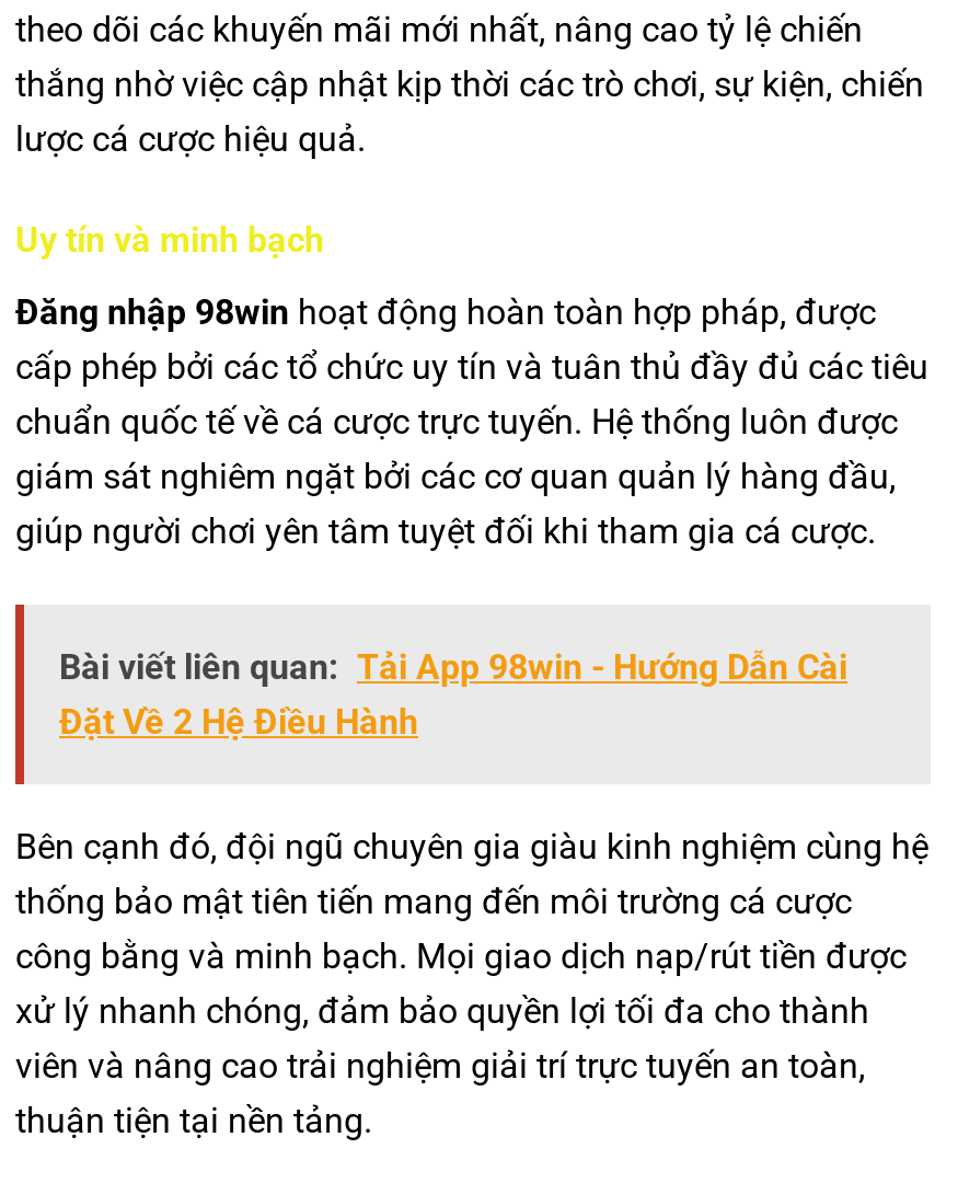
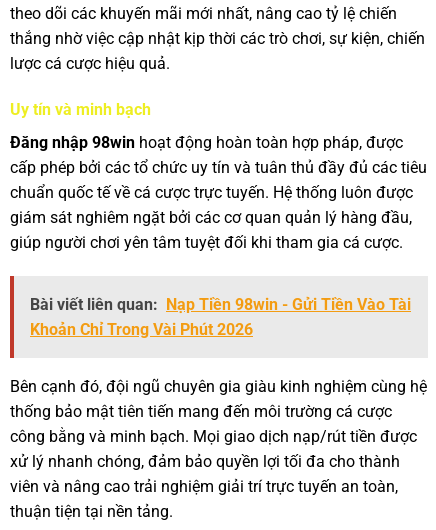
- Bài viết liên quan: Tải App 98win - Hướng Dẫn Cài
- Đặt Về 2 Hệ Điều Hành
+ Bài viết liên quan: Nạp Tiền 98win - Gửi Tiền Vào Tài
+ Khoản Chỉ Trong Vài Phút 2026
